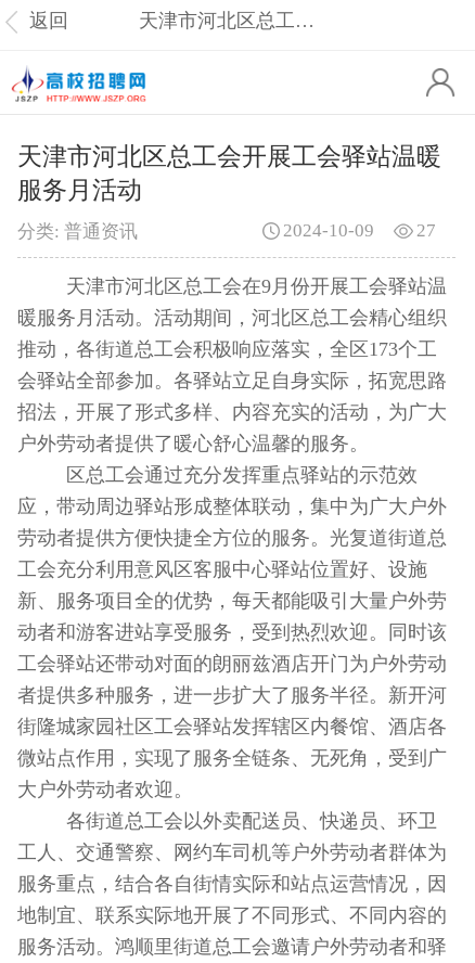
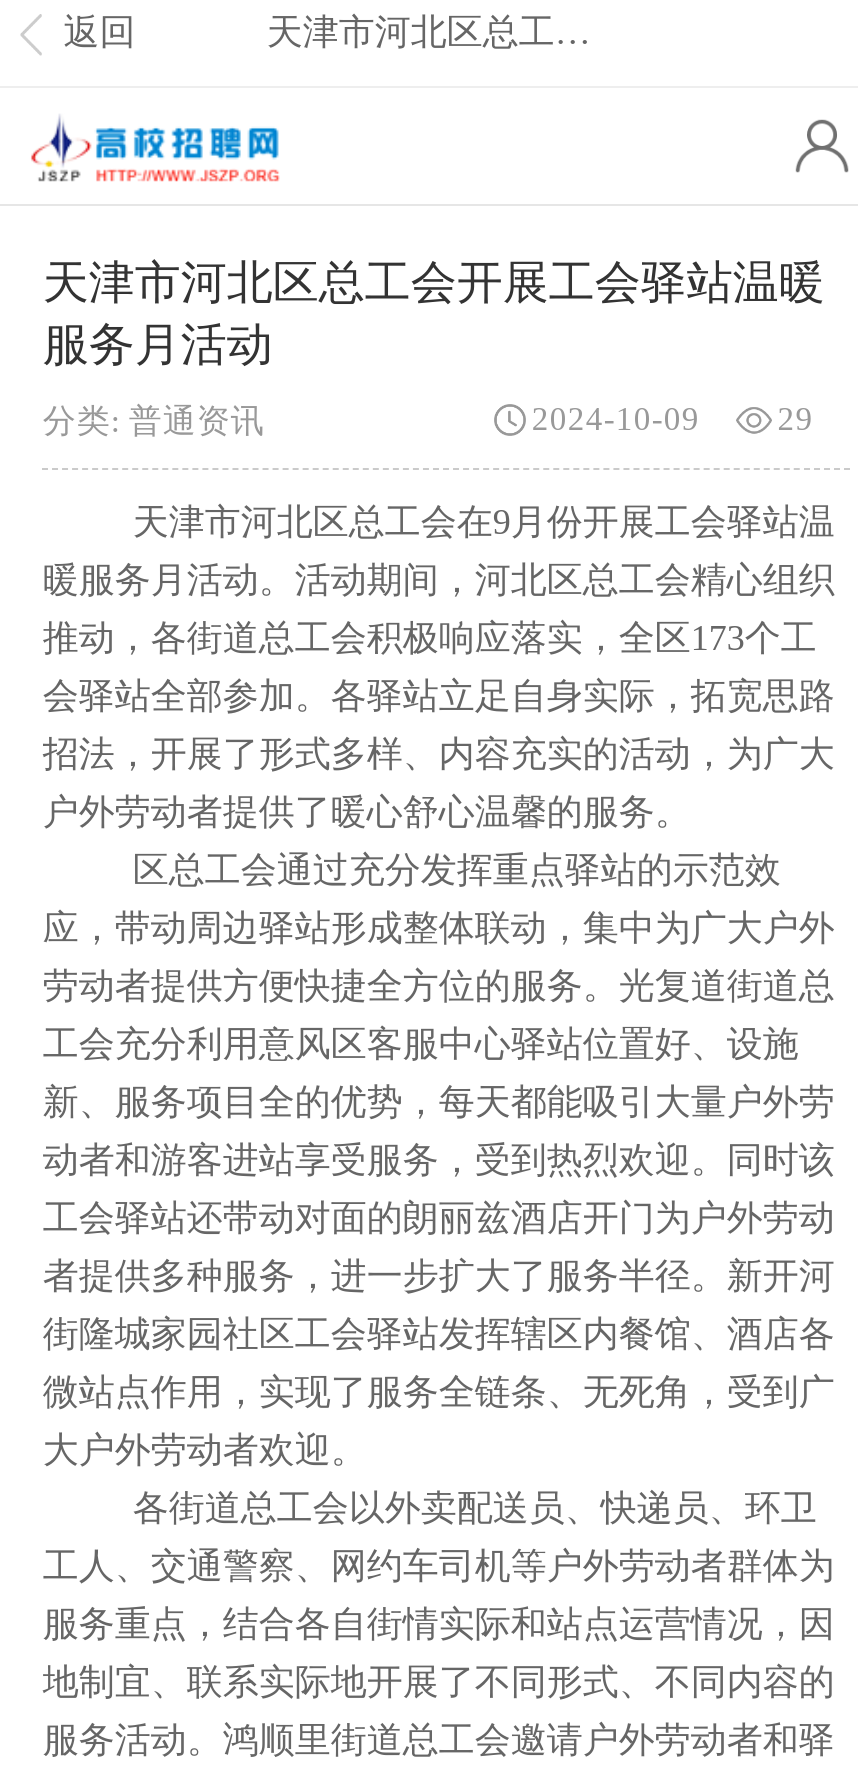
- 27
+ 29
